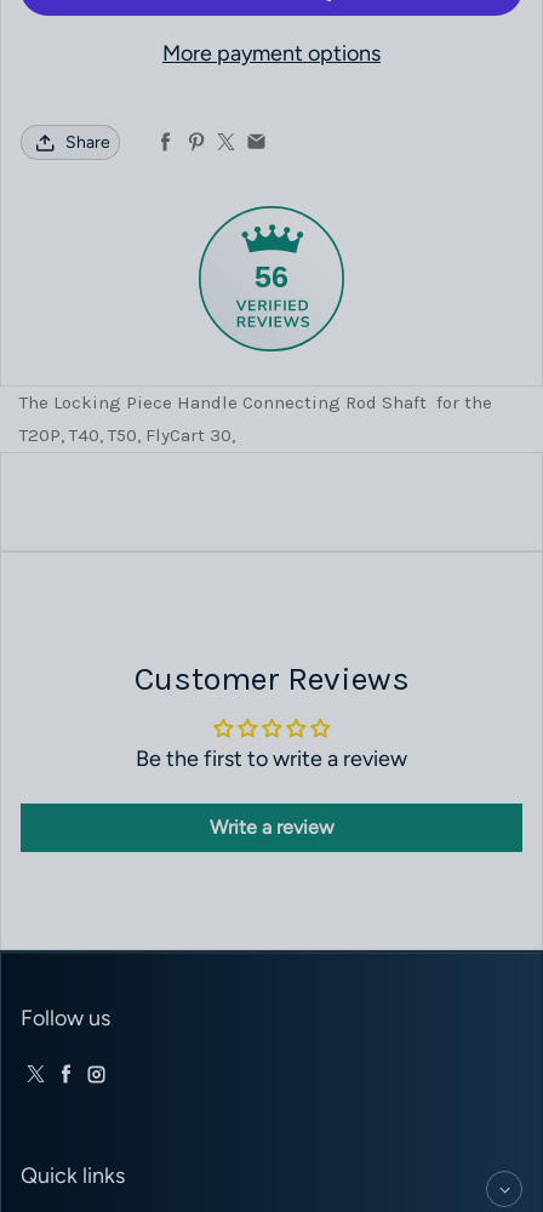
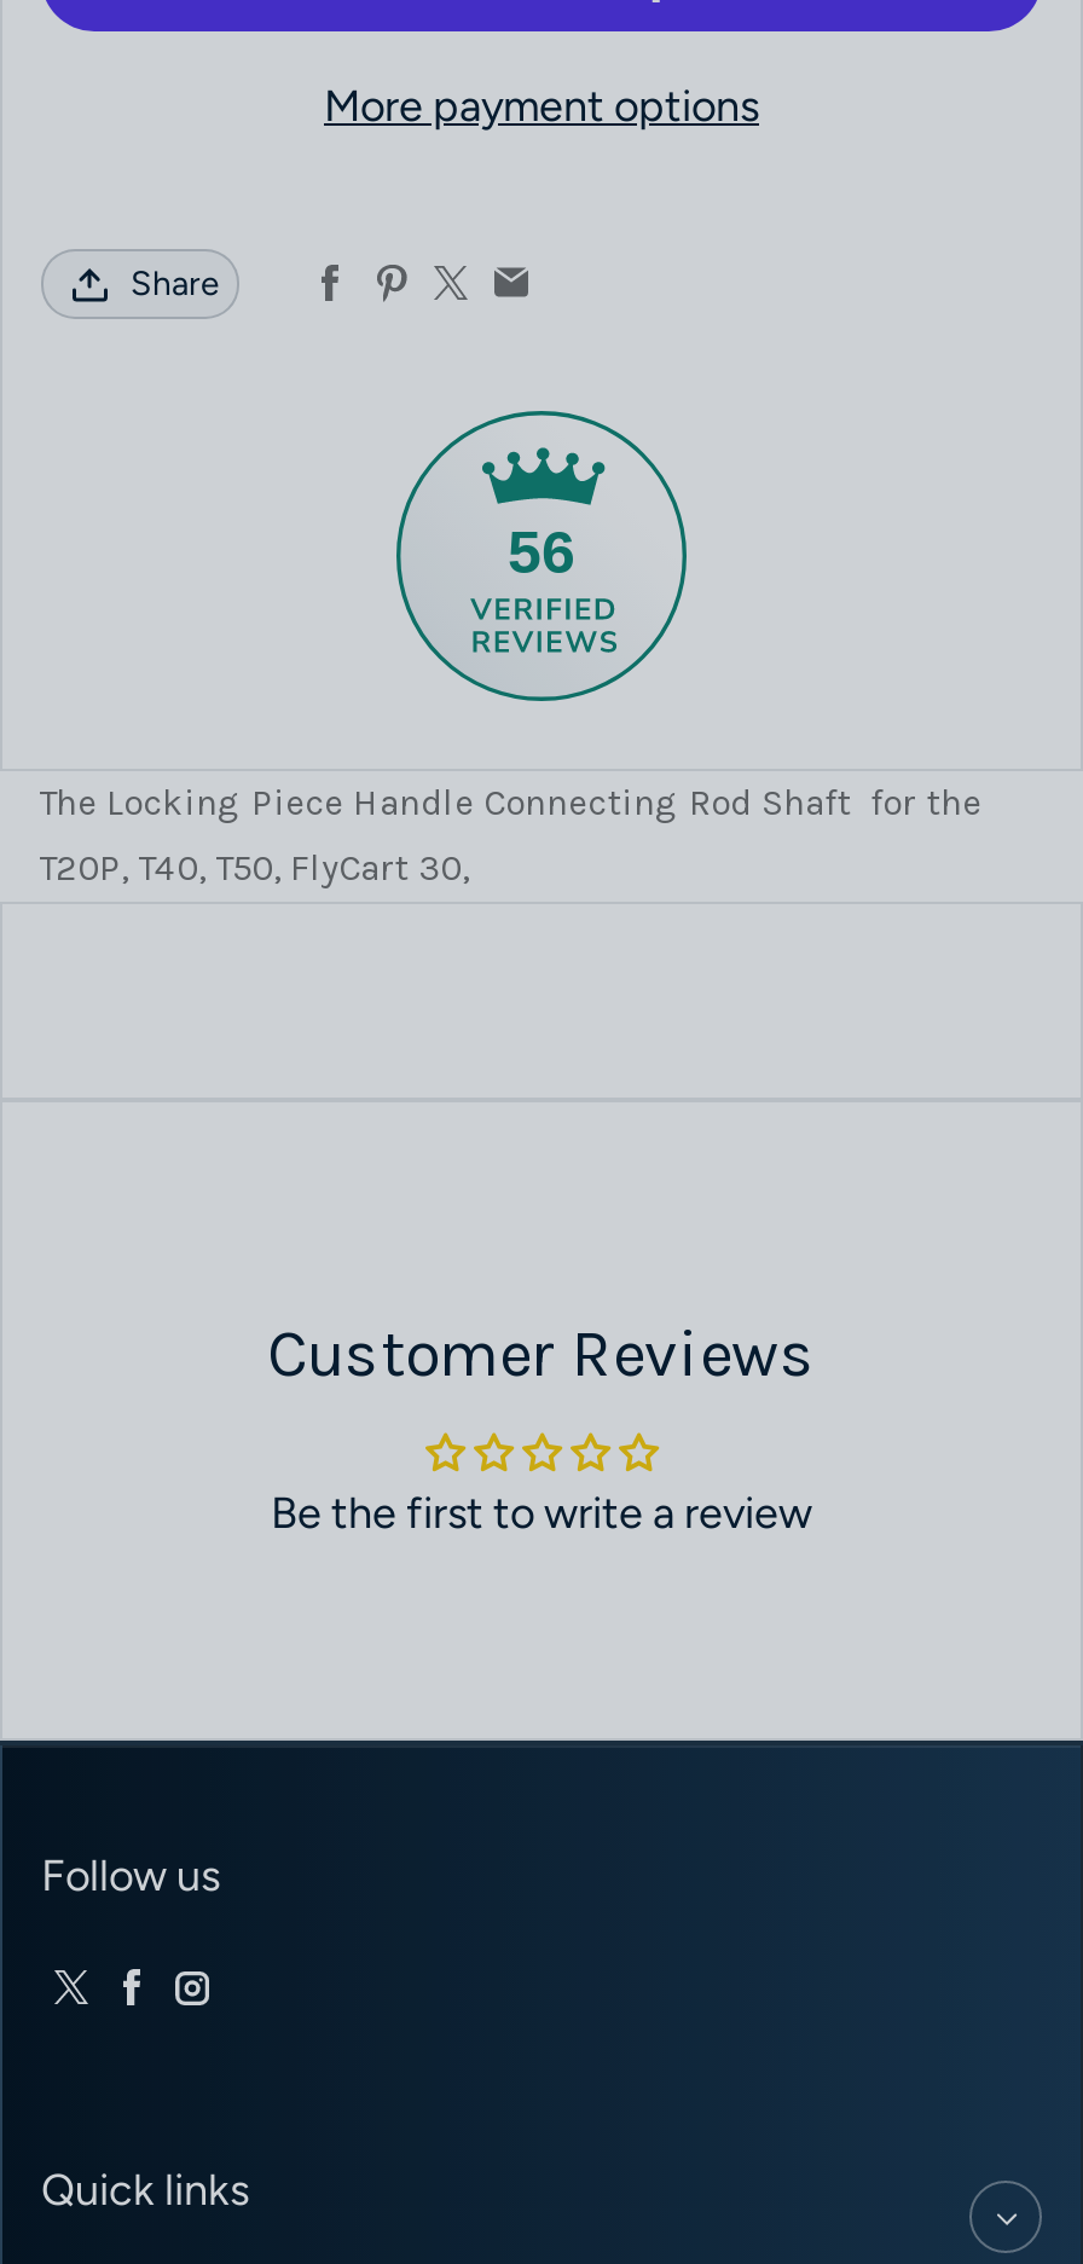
- Write a review
